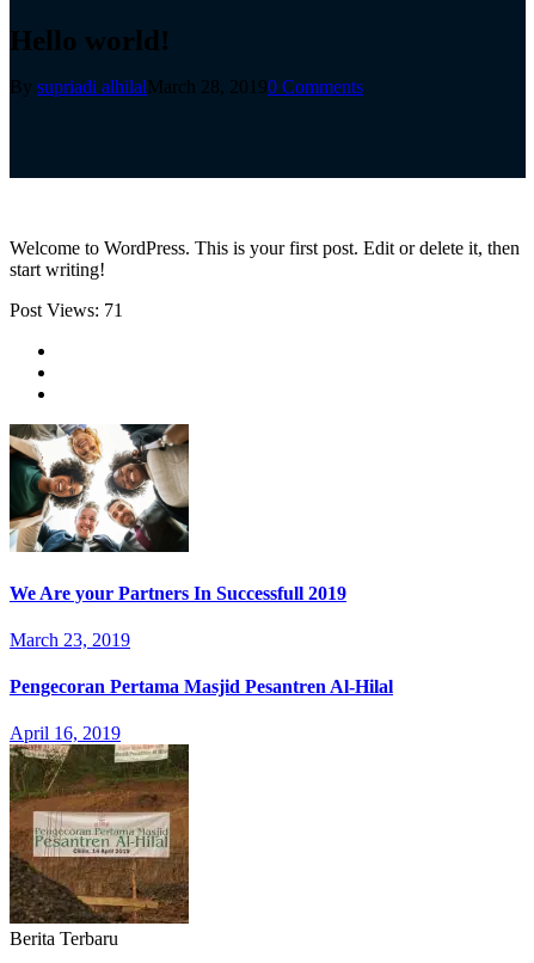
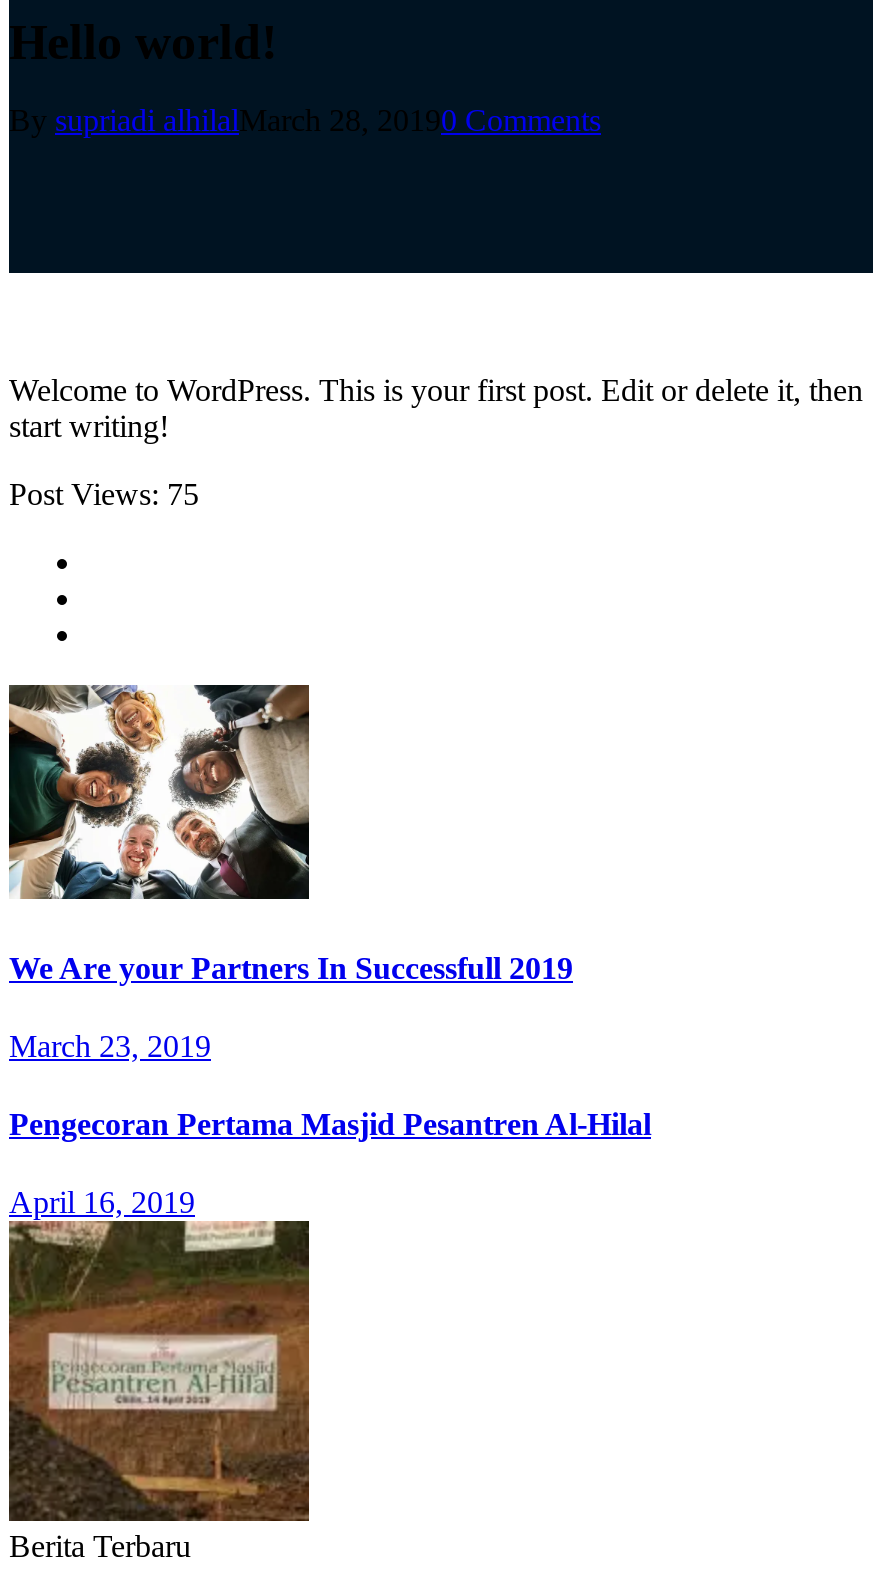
- Post Views: 71
+ Post Views: 75
